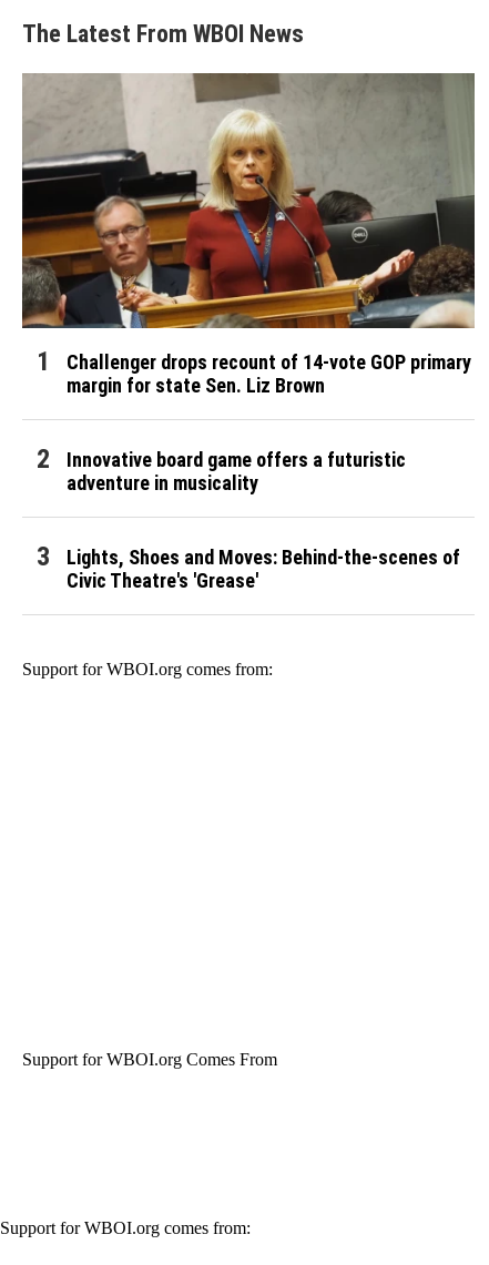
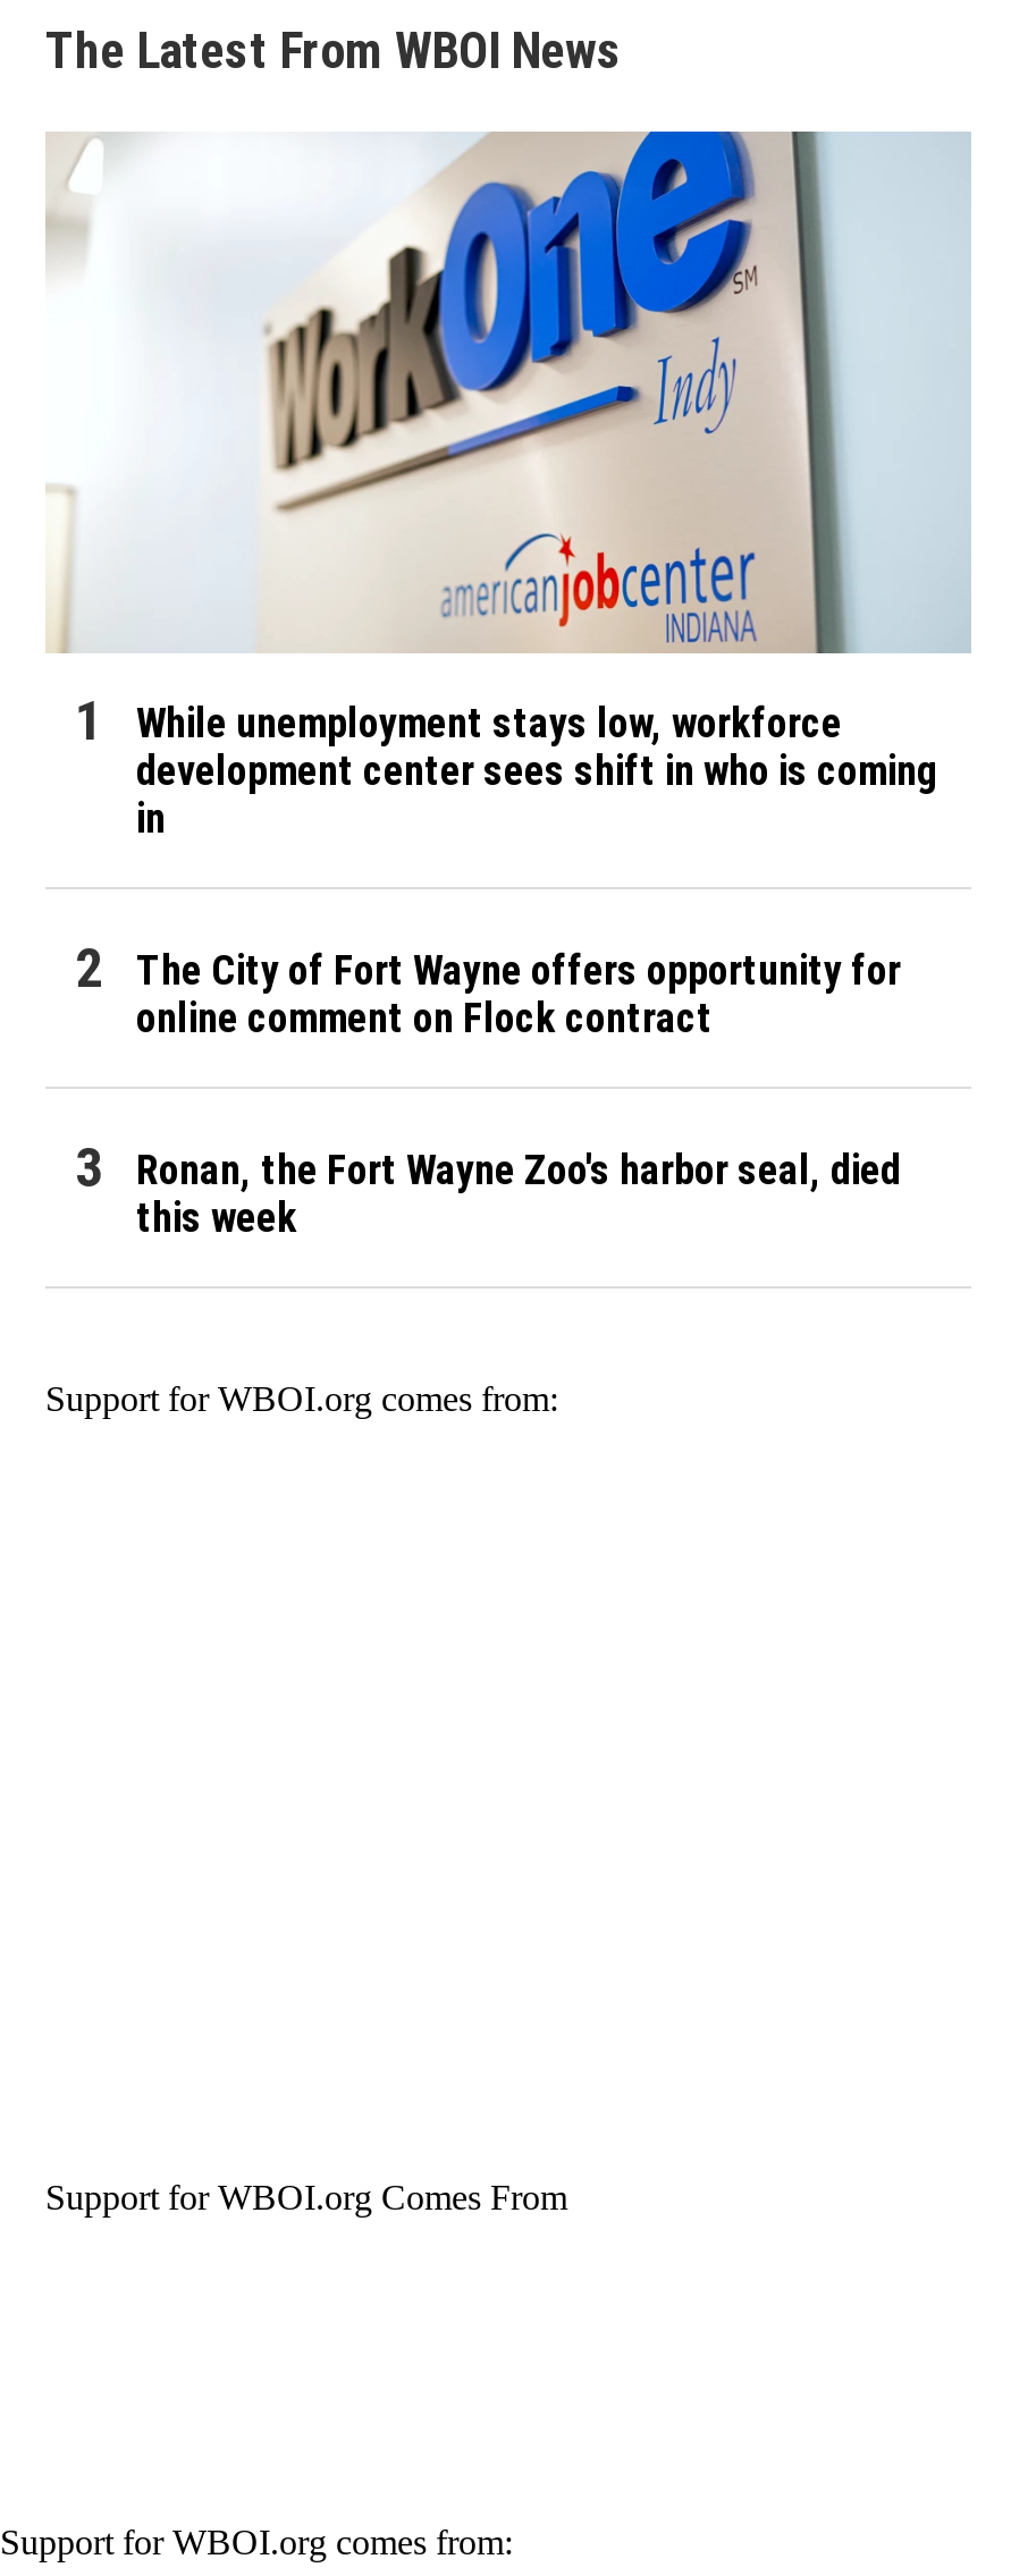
- [image]
- Challenger drops recount of 14-vote GOP primary
- margin for state Sen. Liz Brown
+ [image]
+ While unemployment stays low, workforce
+ development center sees shift in who is coming
+ in

- Innovative board game offers a futuristic
- adventure in musicality
+ The City of Fort Wayne offers opportunity for
+ online comment on Flock contract

- Lights, Shoes and Moves: Behind-the-scenes of
- Civic Theatre's 'Grease'
+ Ronan, the Fort Wayne Zoo's harbor seal, died
+ this week
